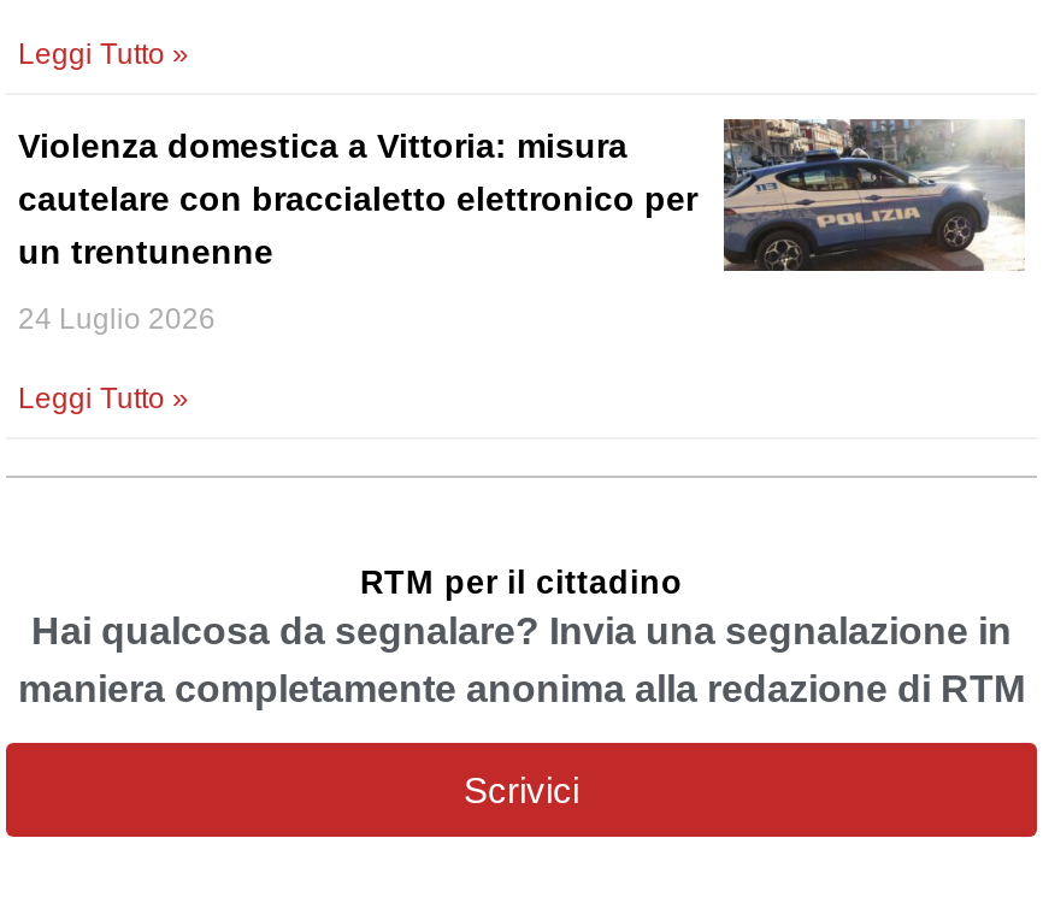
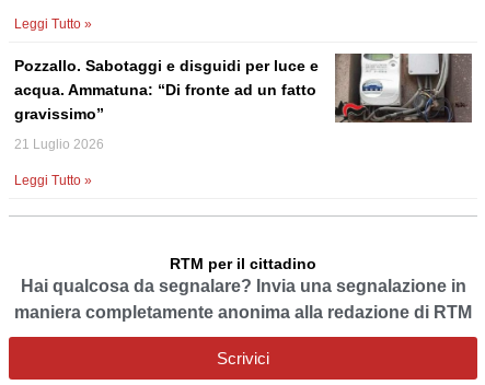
- [image]
- Violenza domestica a Vittoria: misura
- cautelare con braccialetto elettronico per
- un trentunenne
+ [image]
+ Pozzallo. Sabotaggi e disguidi per luce e
+ acqua. Ammatuna: “Di fronte ad un fatto
+ gravissimo”

- 24 Luglio 2026
+ 21 Luglio 2026
